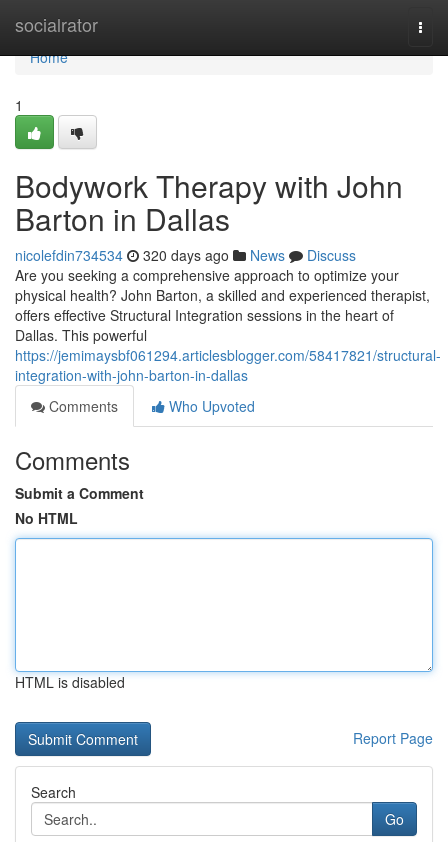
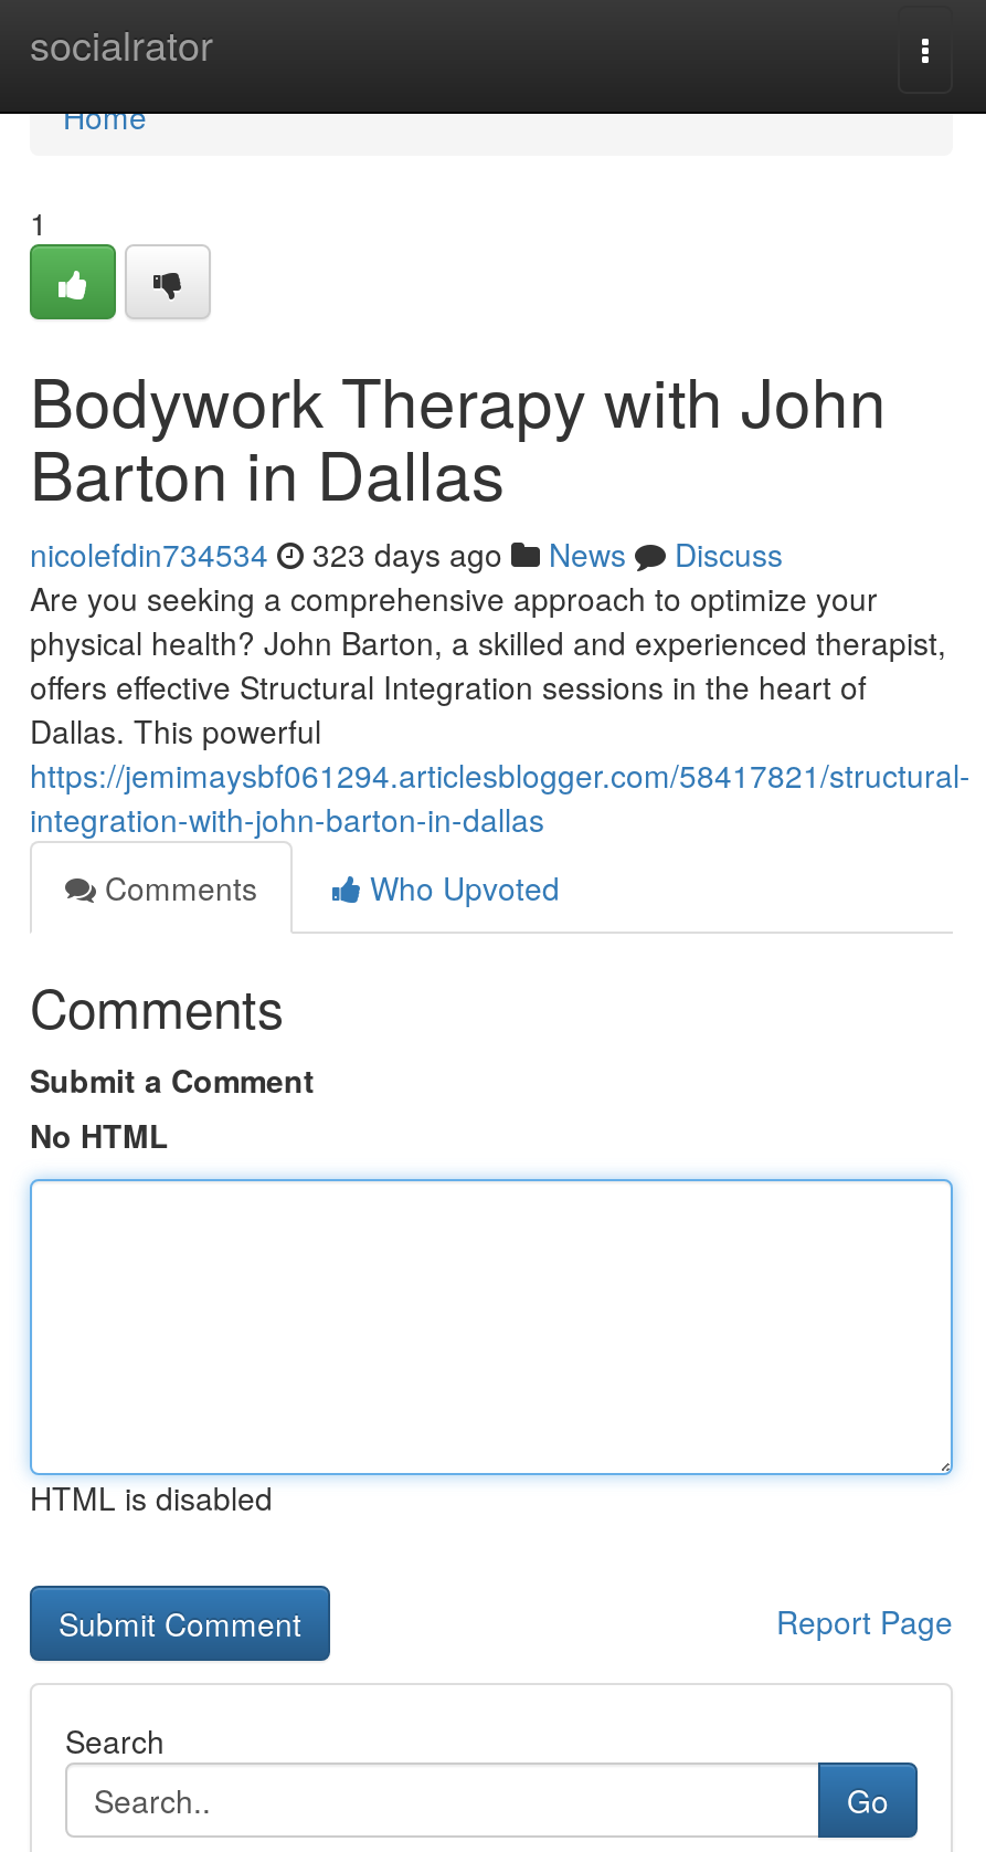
- nicolefdin734534 320 days ago News Discuss
+ nicolefdin734534 323 days ago News Discuss
